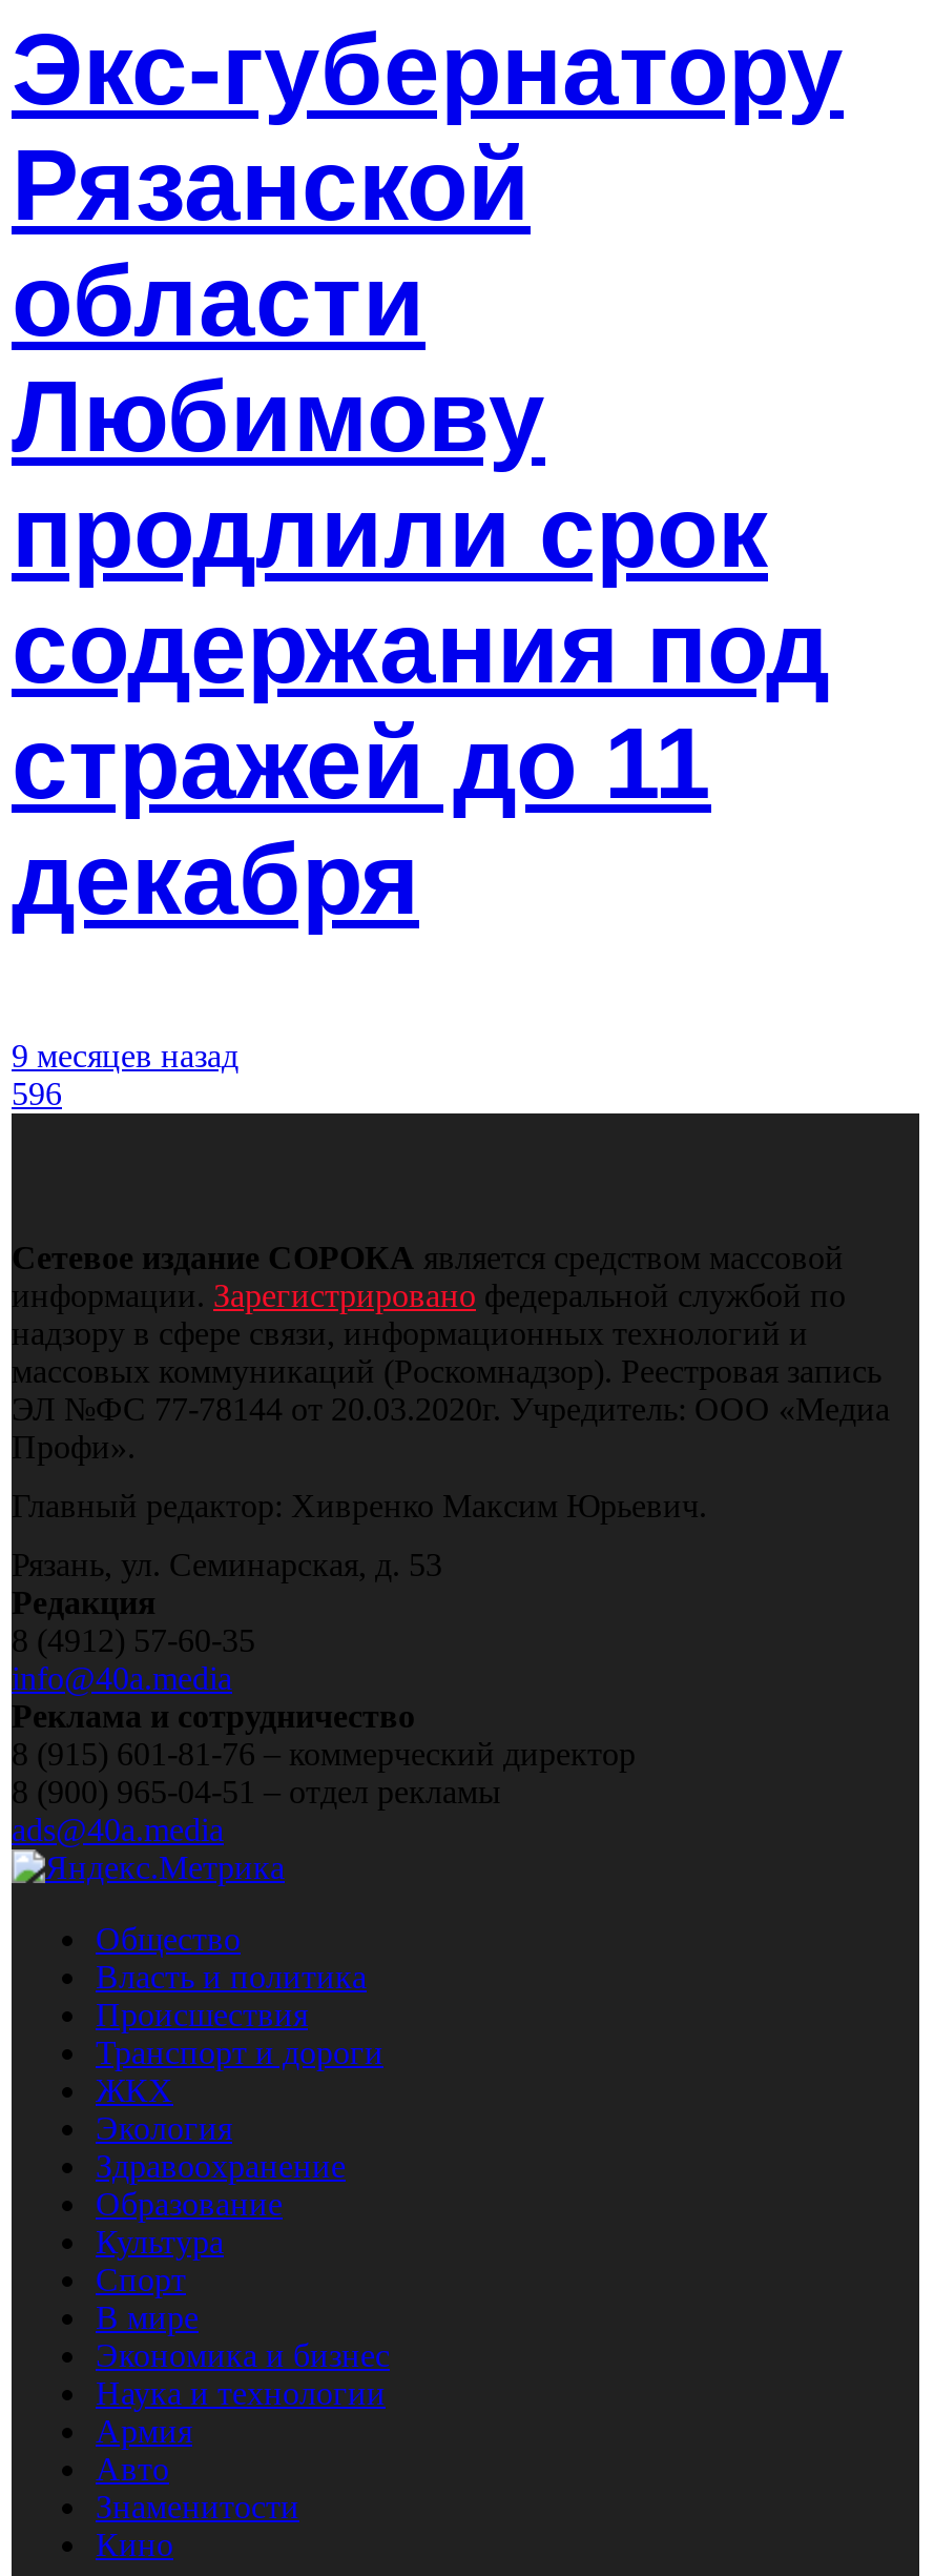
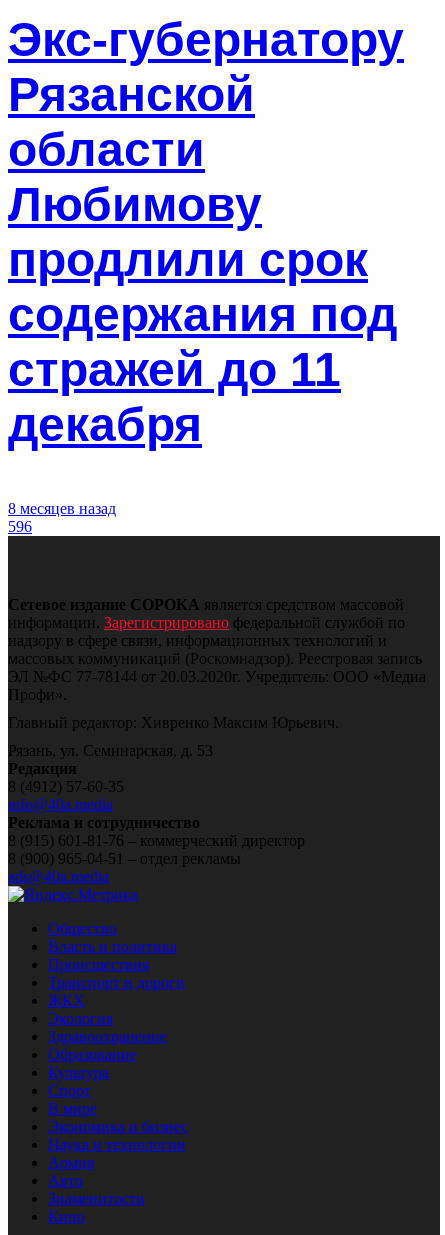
- 9 месяцев назад
+ 8 месяцев назад
